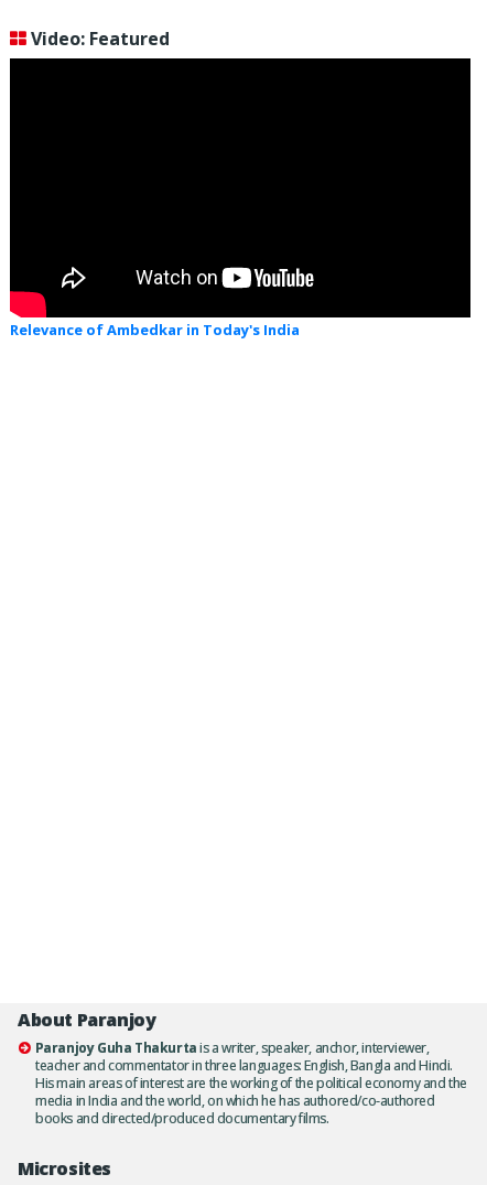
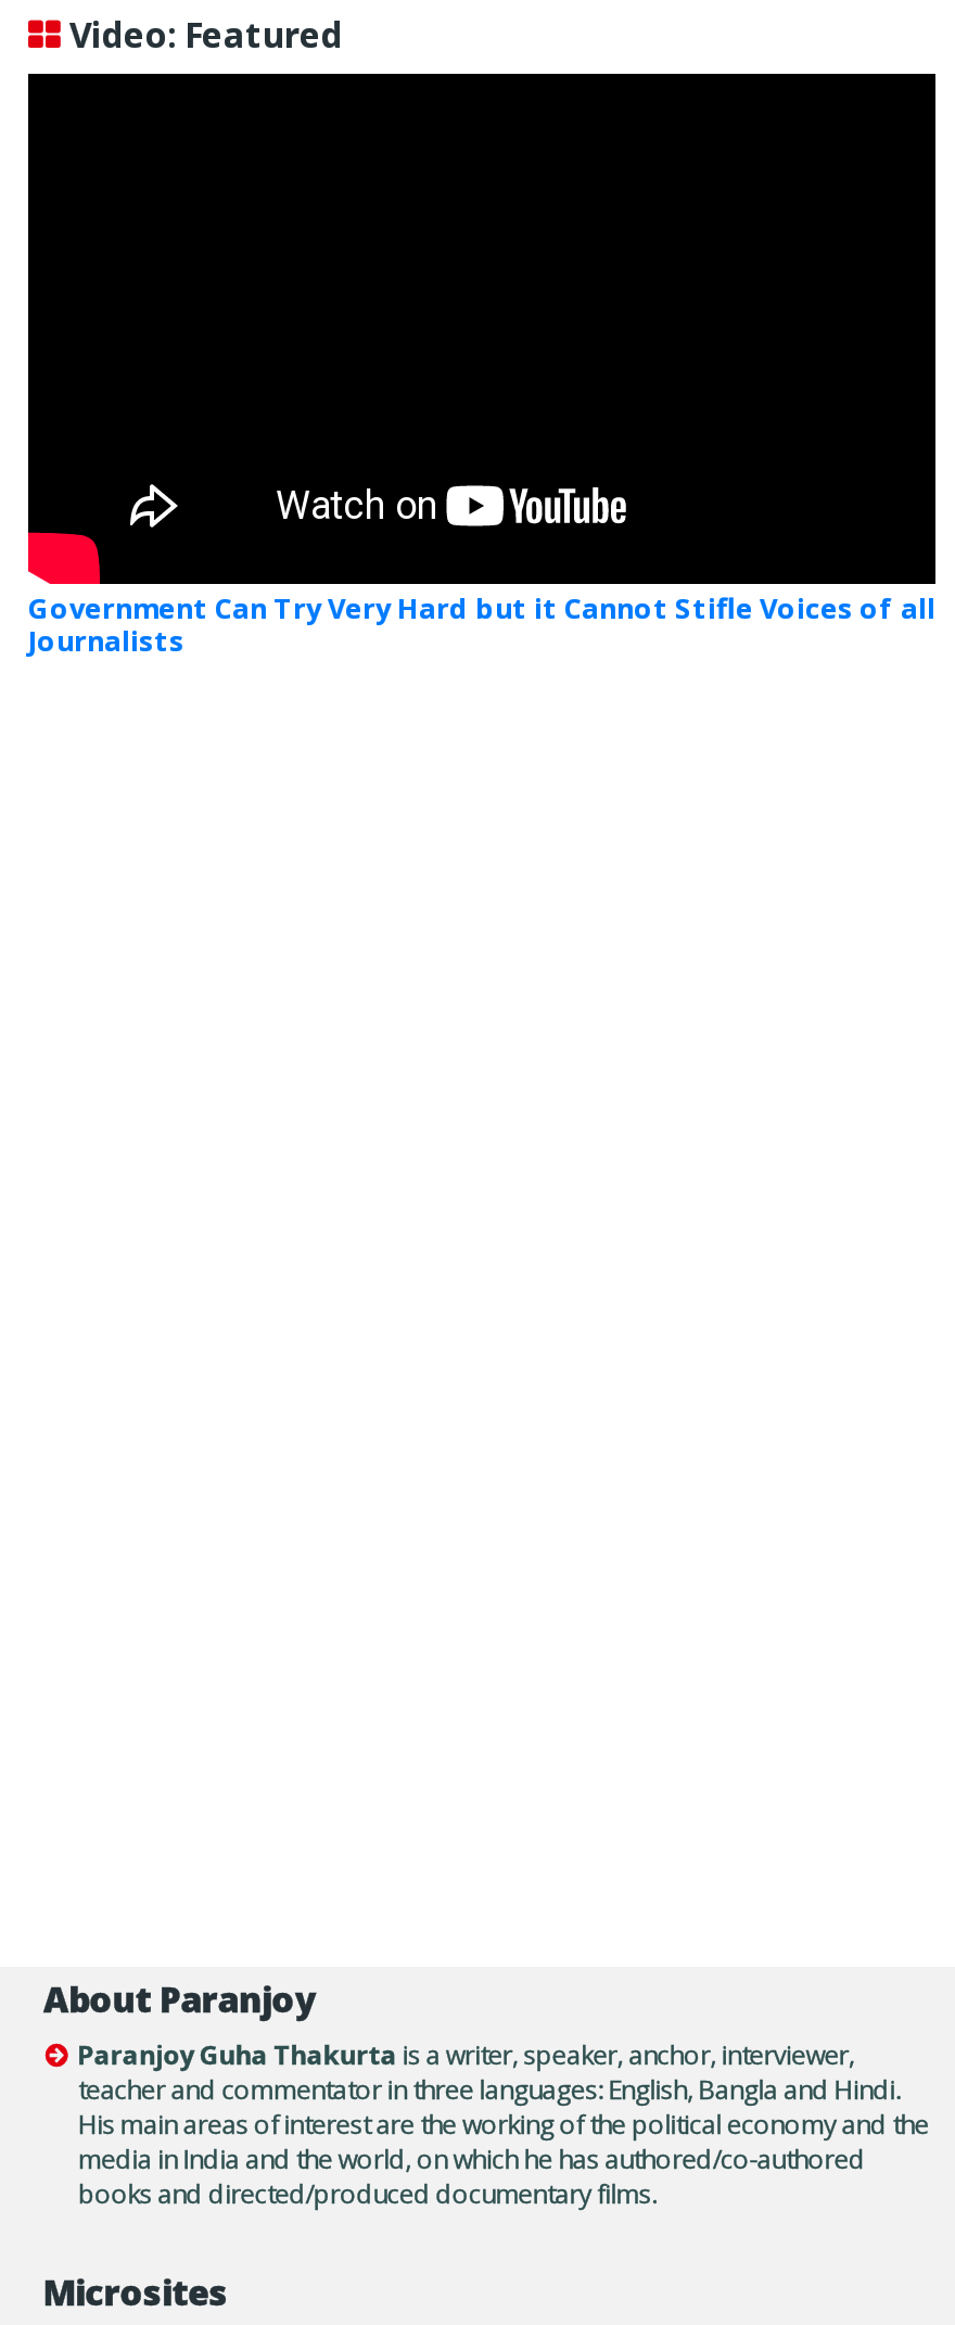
- Relevance of Ambedkar in Today's India
+ Government Can Try Very Hard but it Cannot Stifle Voices of all
+ Journalists
